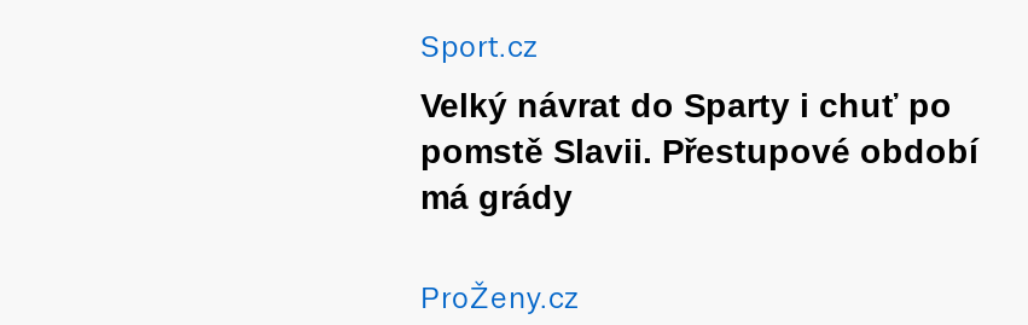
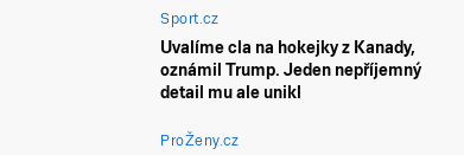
- Velký návrat do Sparty i chuť po
- pomstě Slavii. Přestupové období
- má grády
+ Uvalíme cla na hokejky z Kanady,
+ oznámil Trump. Jeden nepříjemný
+ detail mu ale unikl
